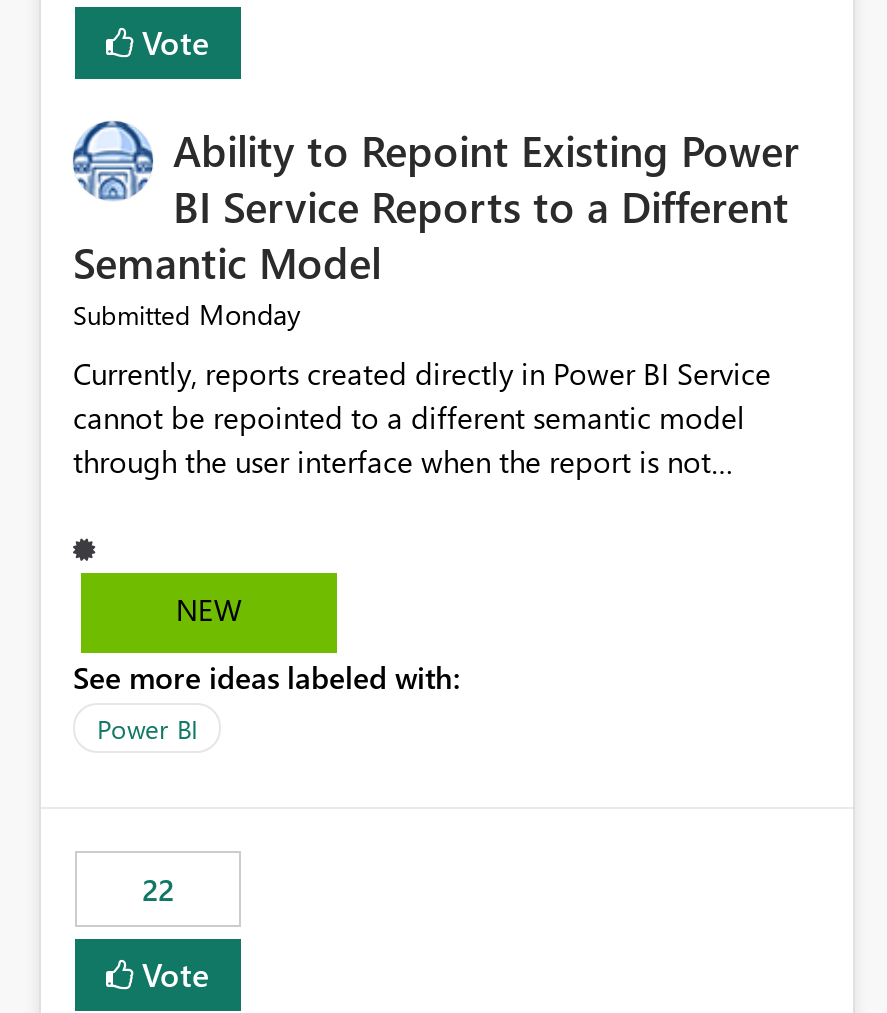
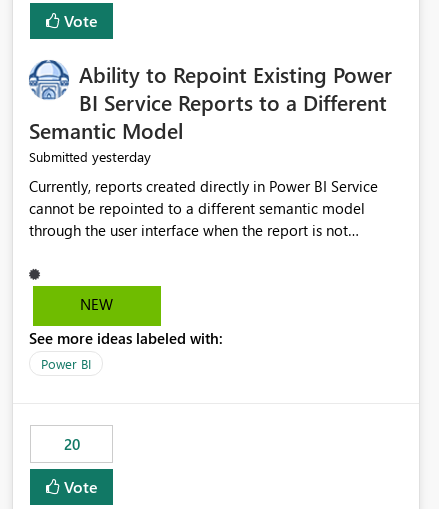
- Submitted Monday
+ Submitted yesterday

- 22
+ 20
